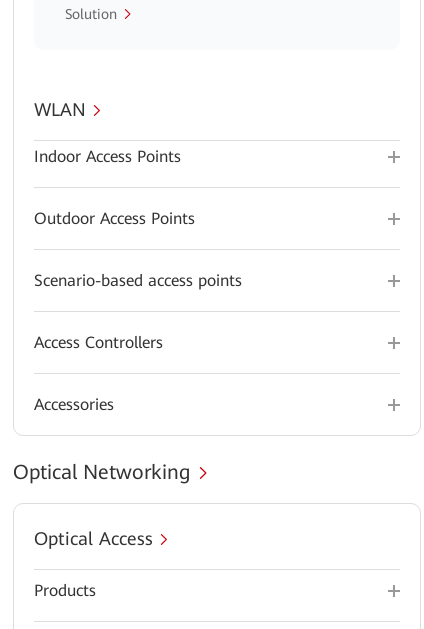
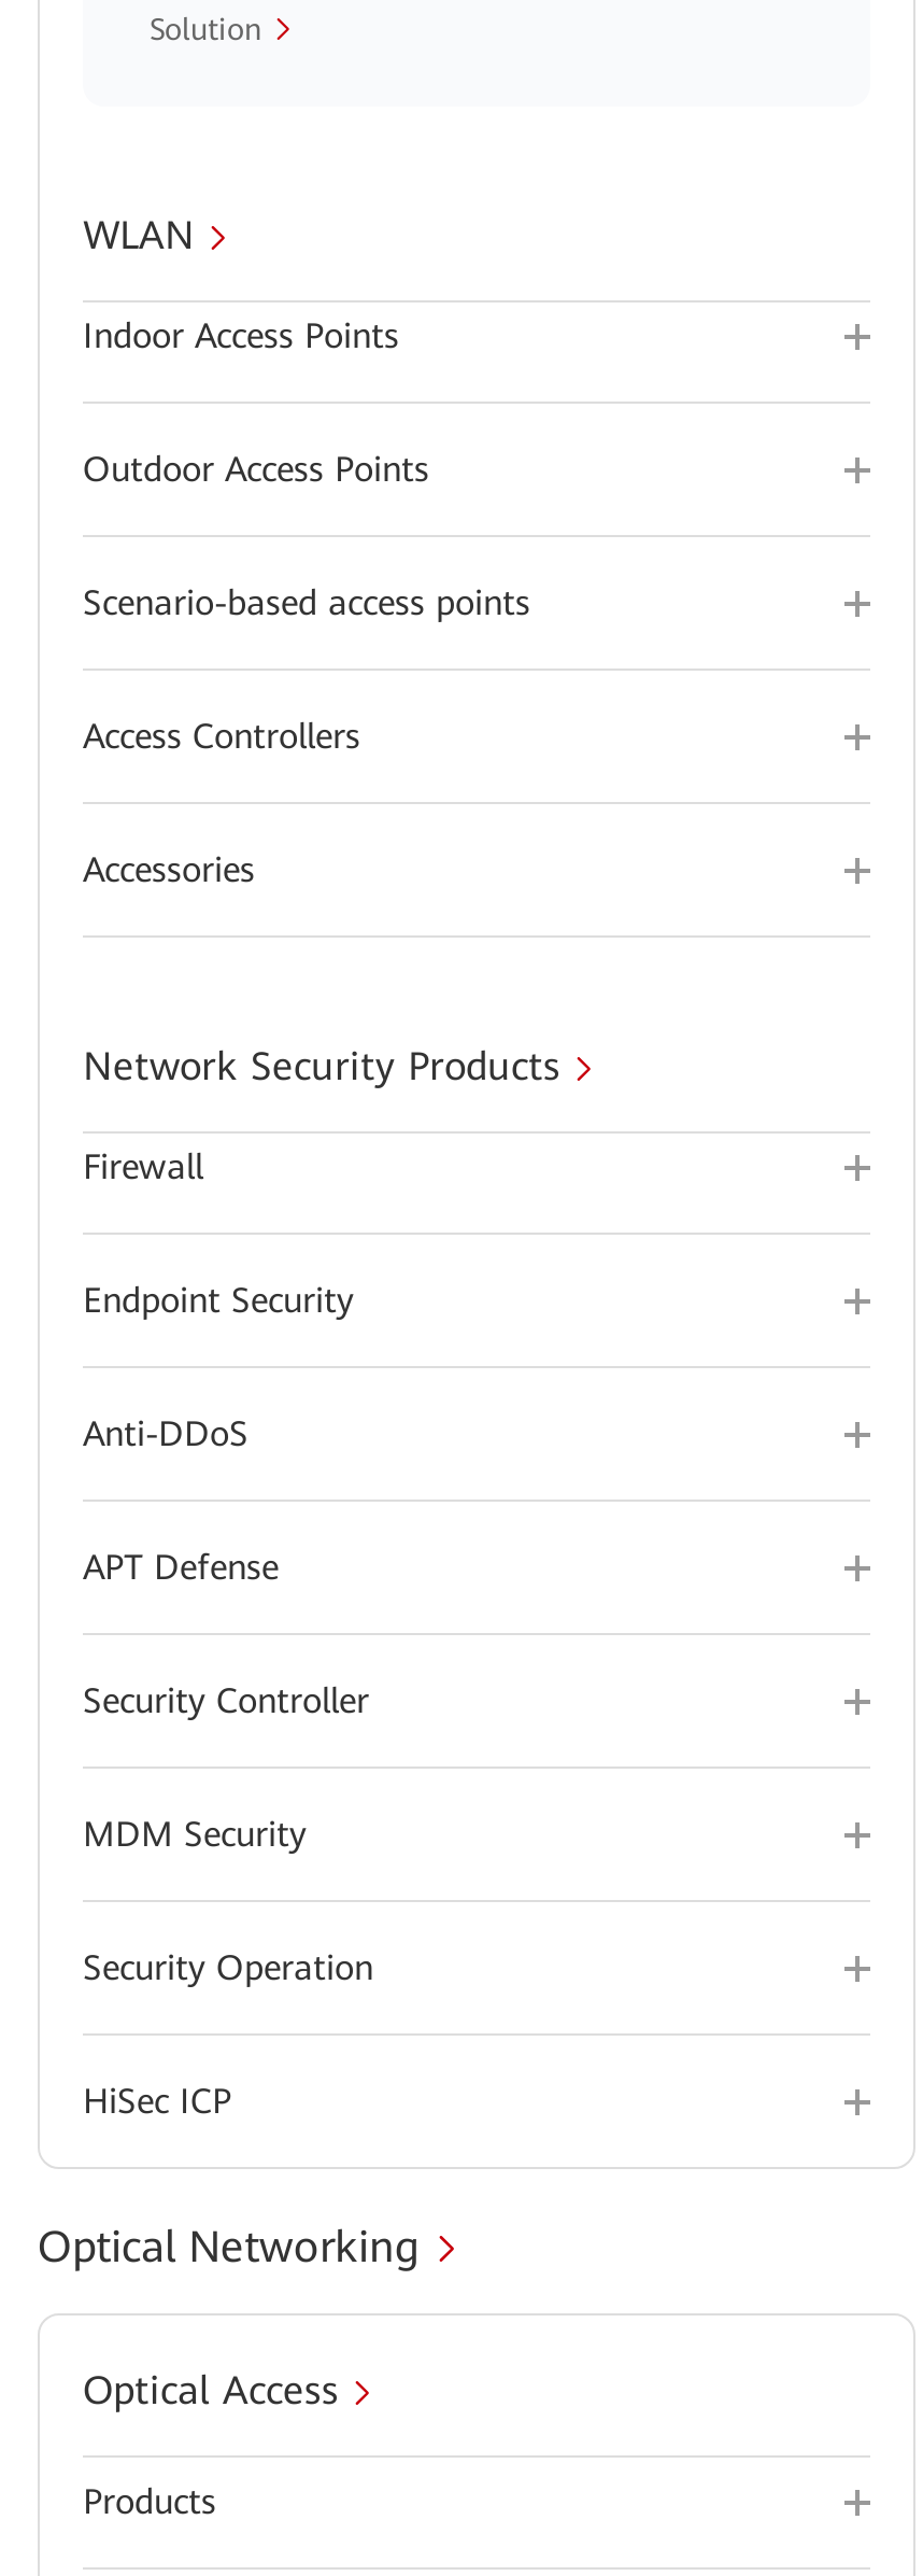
+ Network Security Products
+ Firewall
+ Endpoint Security
+ Anti-DDoS
+ APT Defense
+ Security Controller
+ MDM Security
+ Security Operation
+ HiSec ICP
